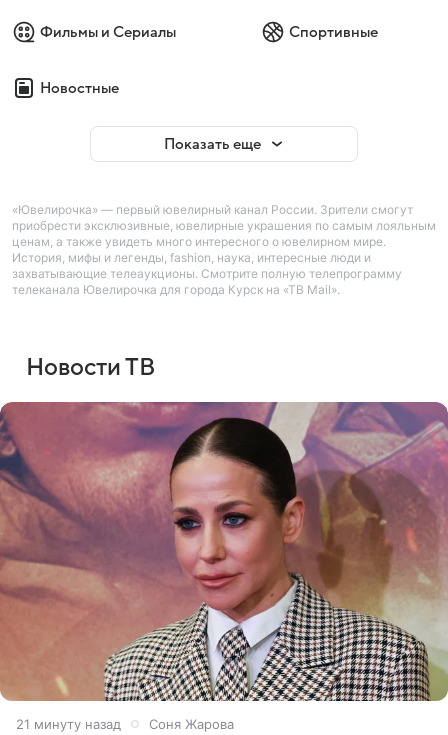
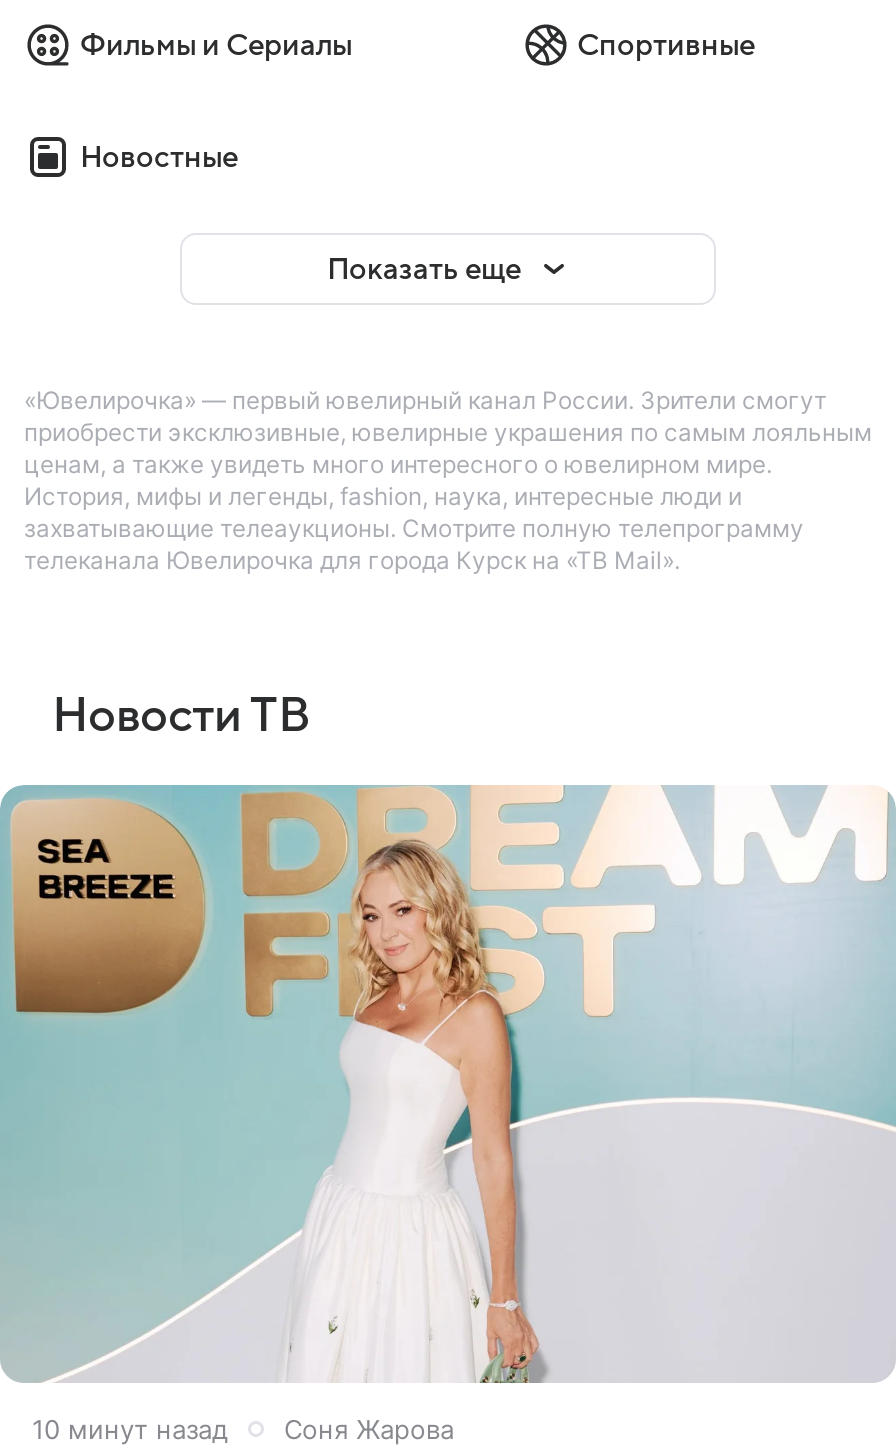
- [image]
- 21 минуту назад Соня Жарова
+ [image]
+ 10 минут назад Соня Жарова
